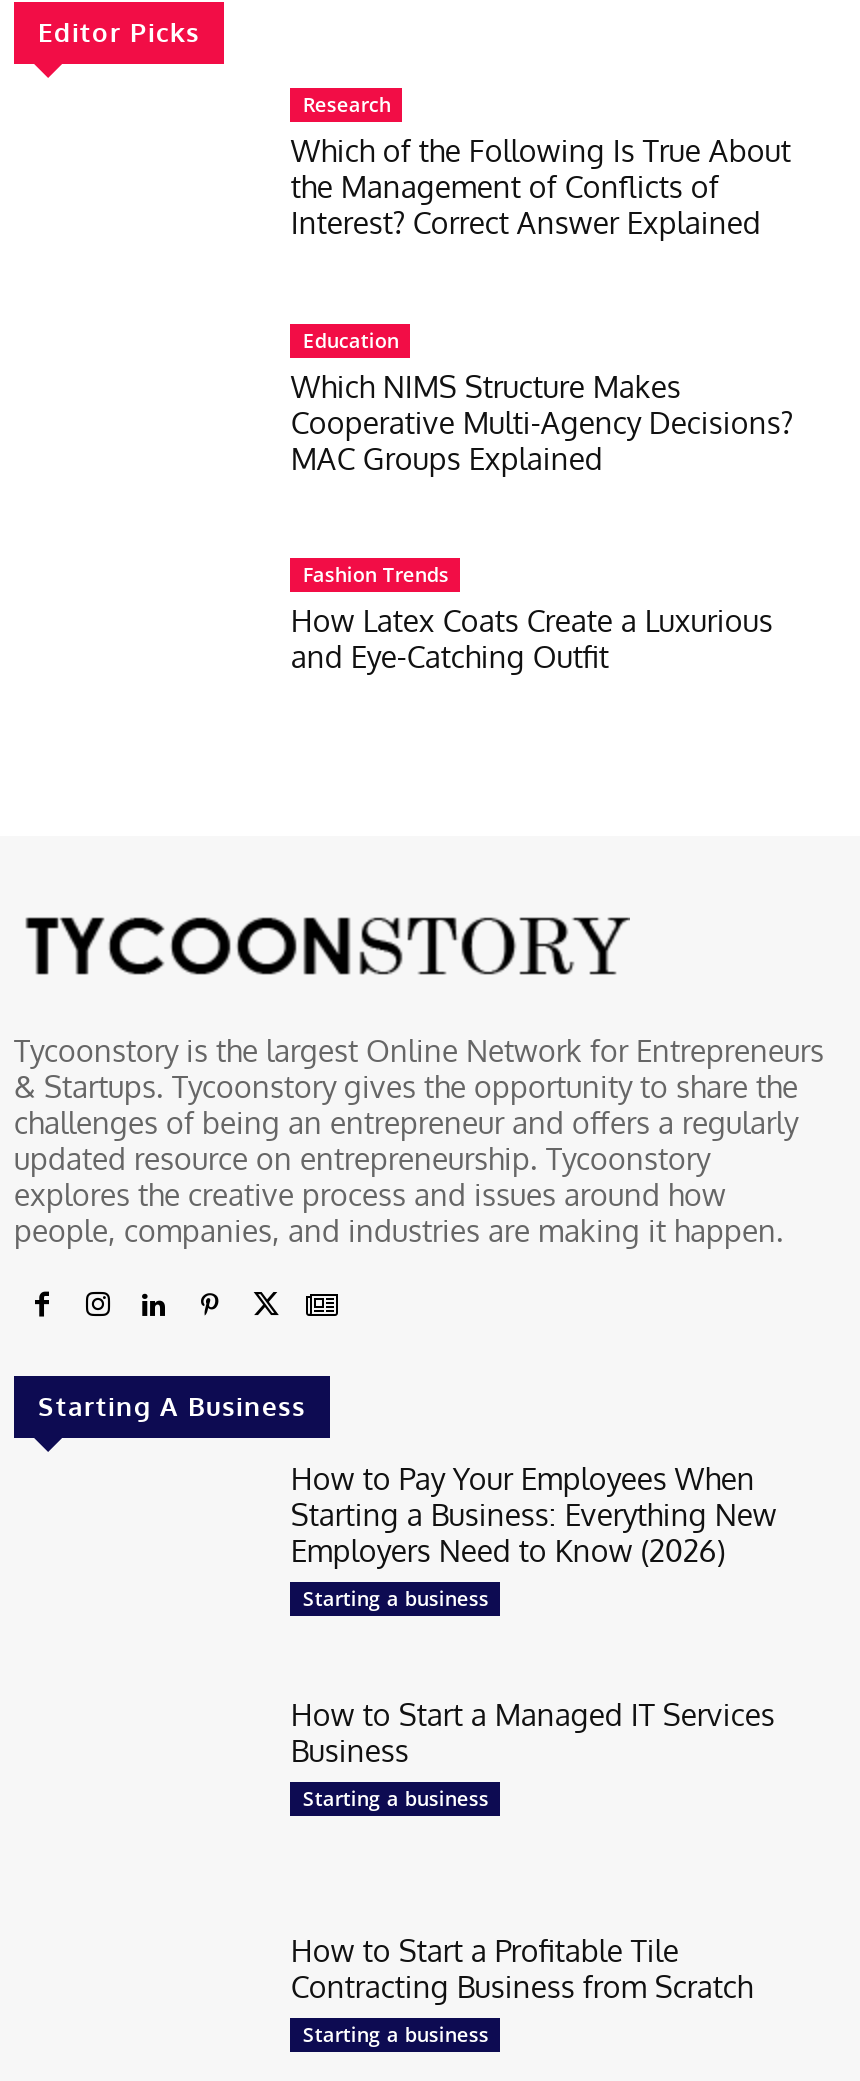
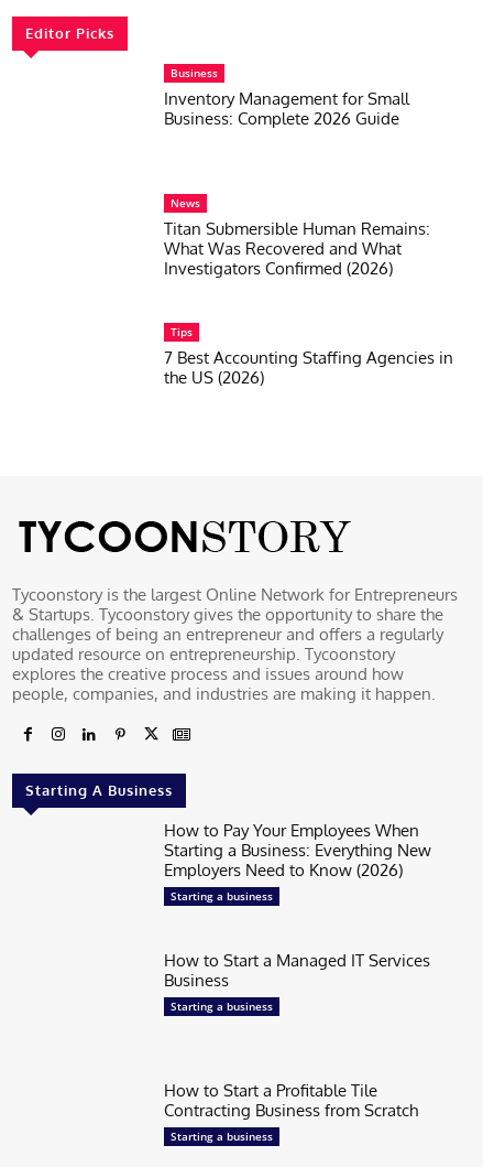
- Research
- Which of the Following Is True About
- the Management of Conflicts of
- Interest? Correct Answer Explained
+ Business
+ Inventory Management for Small
+ Business: Complete 2026 Guide

- Education
- Which NIMS Structure Makes
- Cooperative Multi-Agency Decisions?
- MAC Groups Explained
+ News
+ Titan Submersible Human Remains:
+ What Was Recovered and What
+ Investigators Confirmed (2026)

- Fashion Trends
- How Latex Coats Create a Luxurious
- and Eye-Catching Outfit
+ Tips
+ 7 Best Accounting Staffing Agencies in
+ the US (2026)
